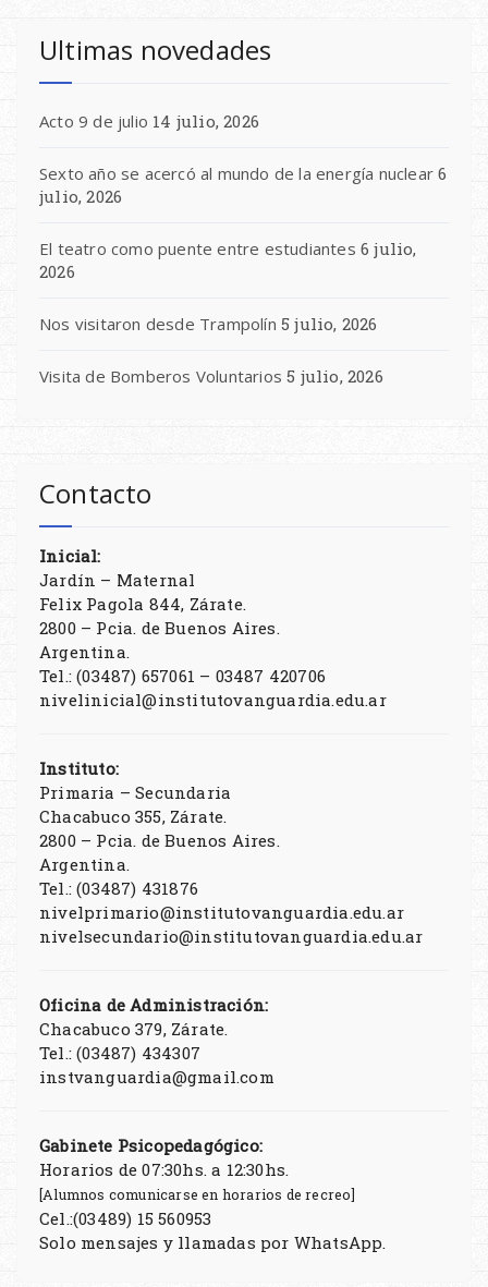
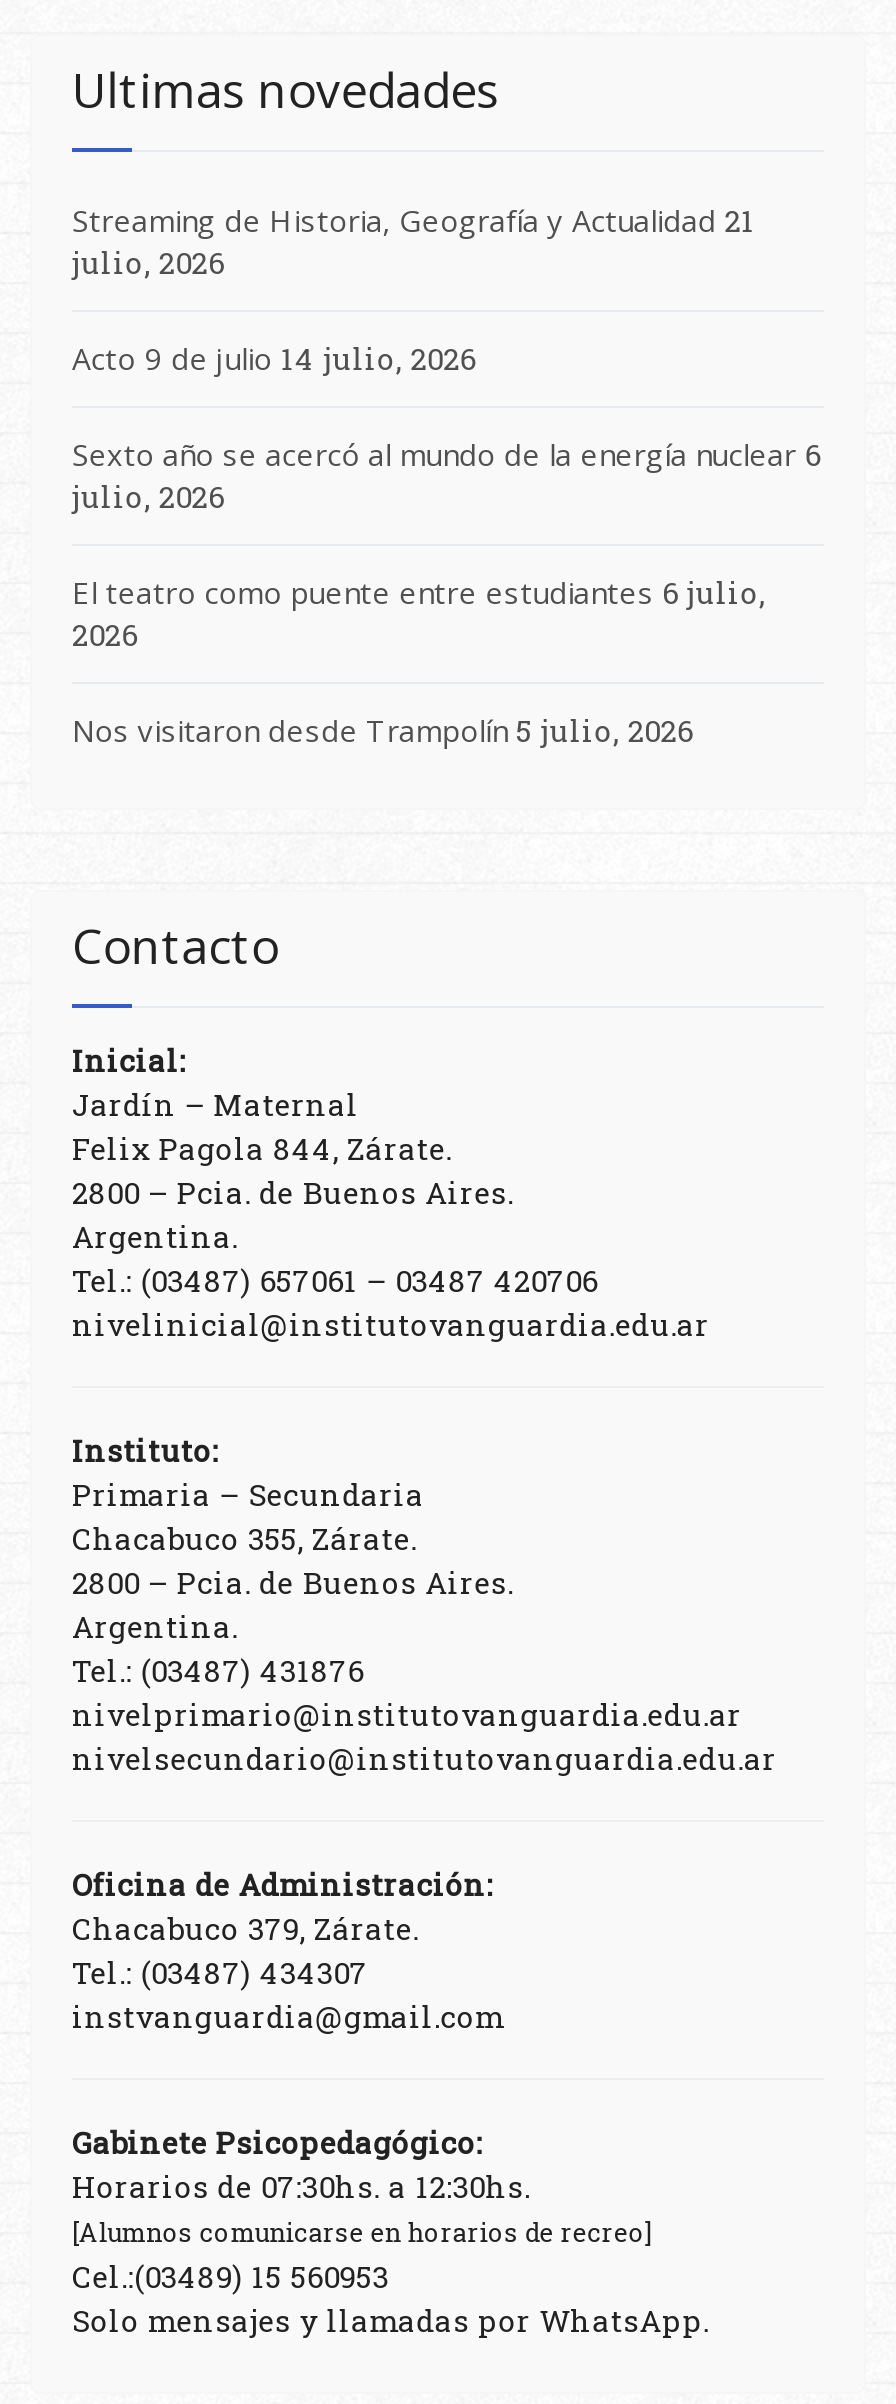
+ Streaming de Historia, Geografía y Actualidad 21
+ julio, 2026

moved down: Acto 9 de julio 14 julio, 2026 | Sexto año se acercó al mundo de la energía nuclear 6 | julio, 2026 | El teatro como puente entre estudiantes 6 julio, | 2026 | Nos visitaron desde Trampolín 5 julio, 2026

- Visita de Bomberos Voluntarios 5 julio, 2026
